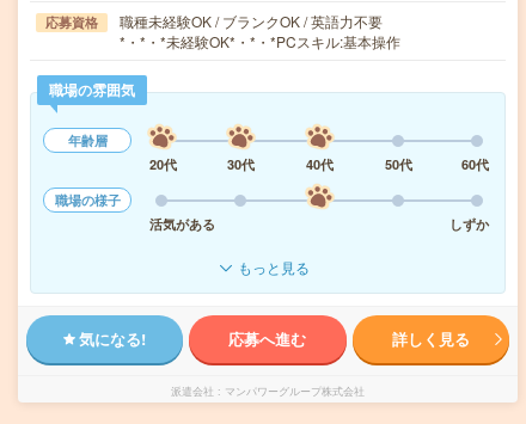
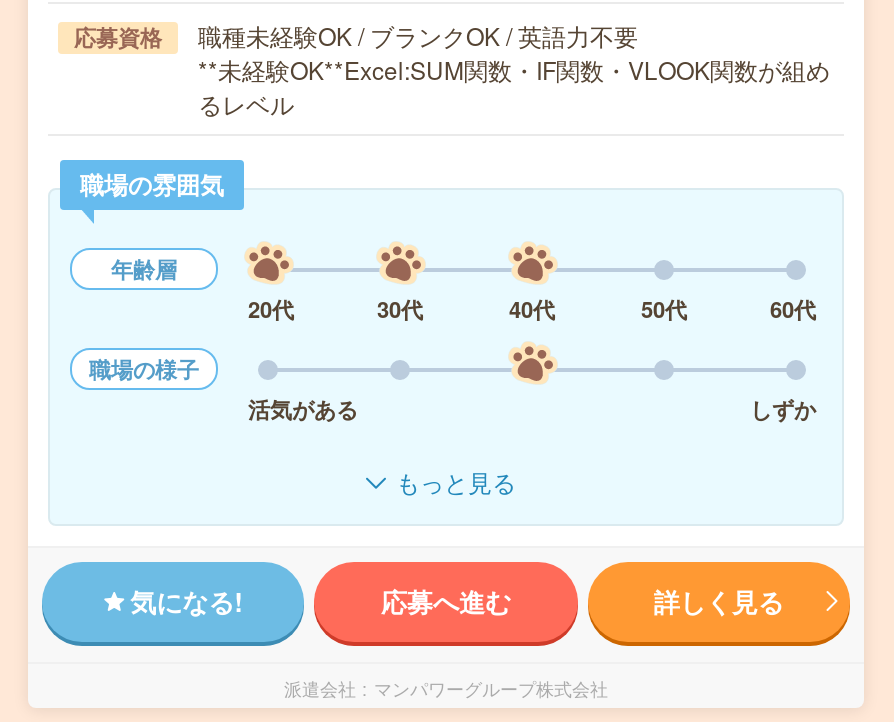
- *・*・*未経験OK*・*・*PCスキル:基本操作
+ **未経験OK**Excel:SUM関数・IF関数・VLOOK関数が組め
+ るレベル
